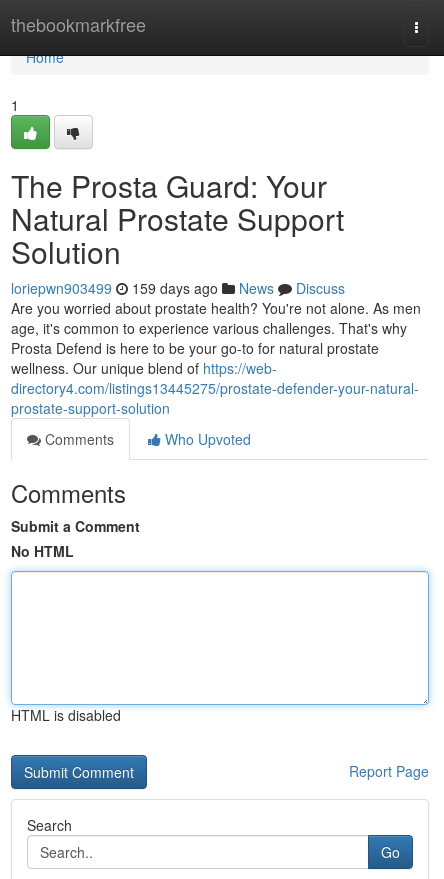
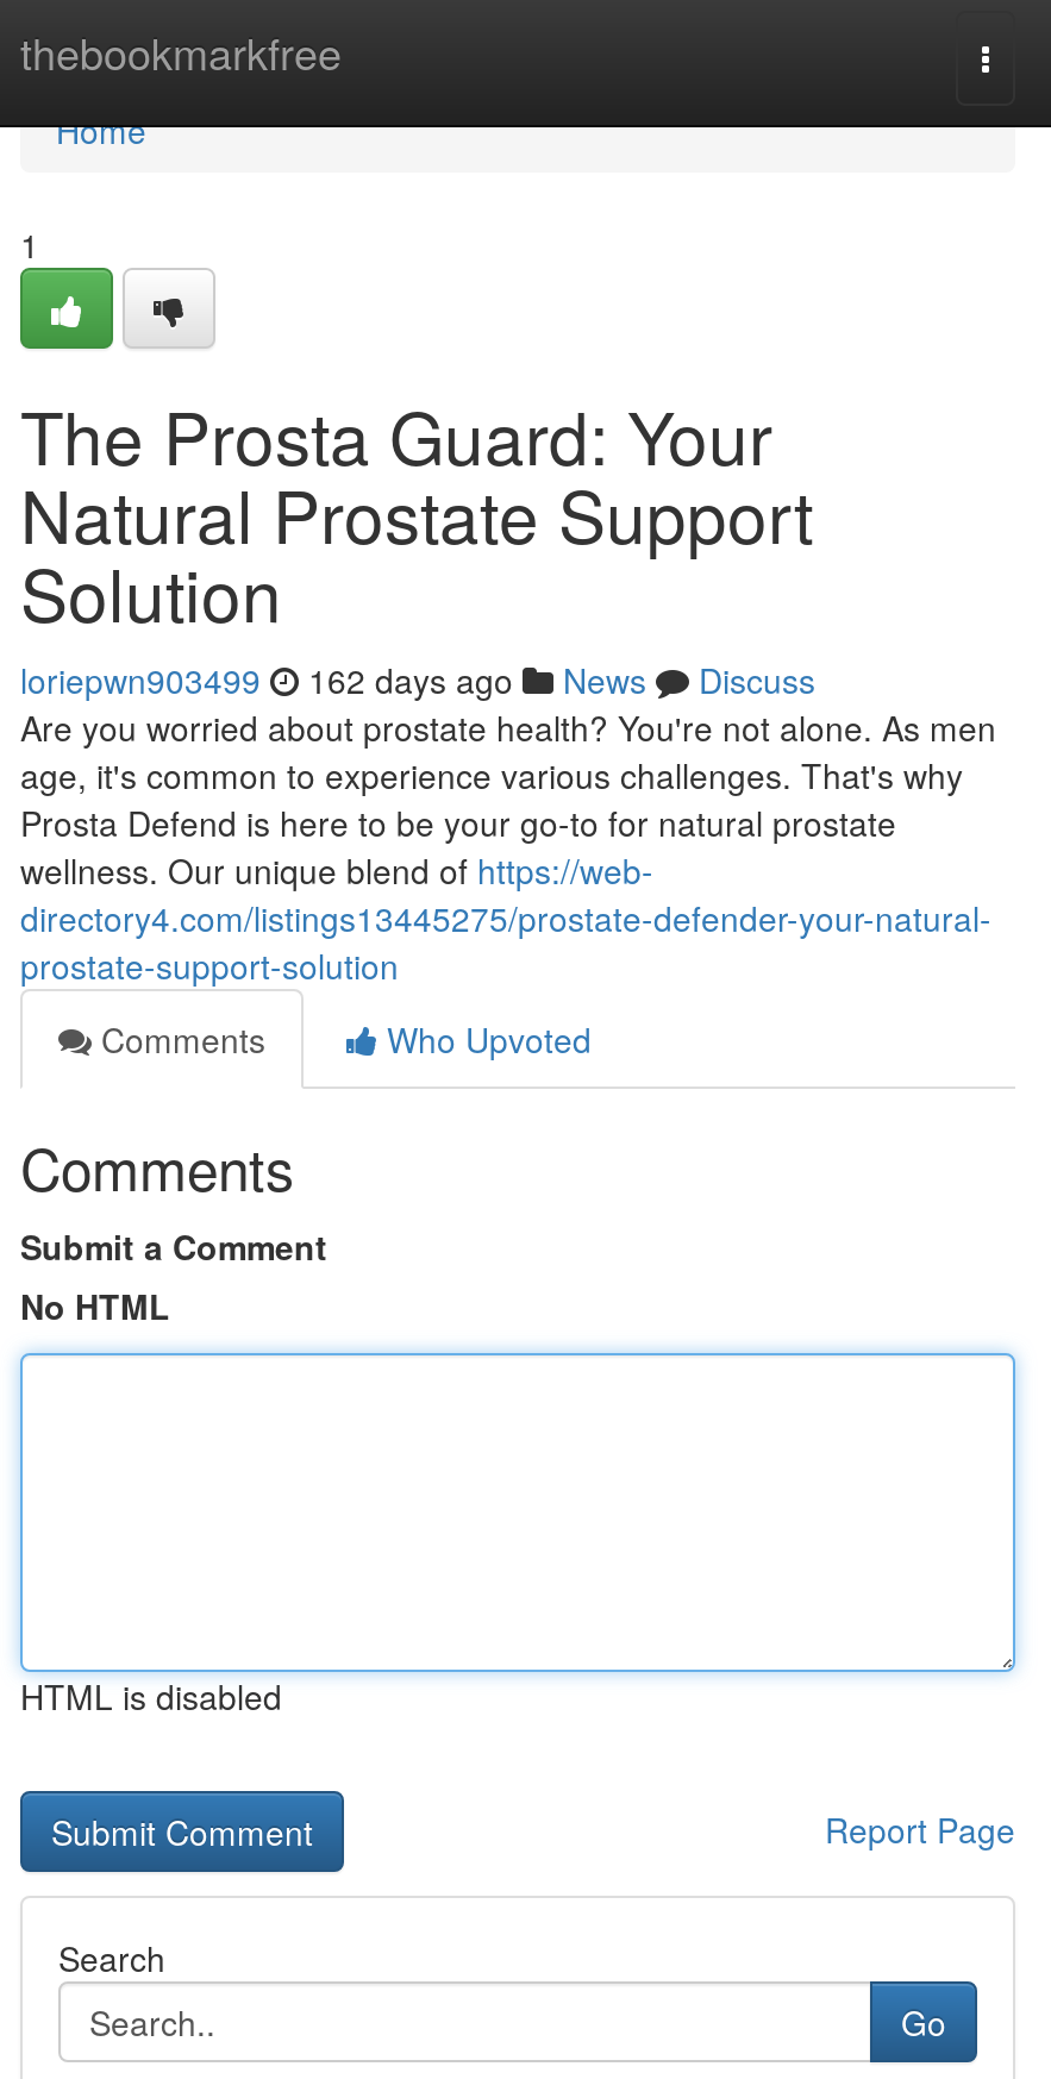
- loriepwn903499 159 days ago News Discuss
+ loriepwn903499 162 days ago News Discuss
